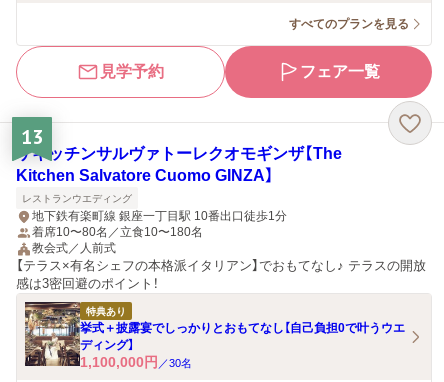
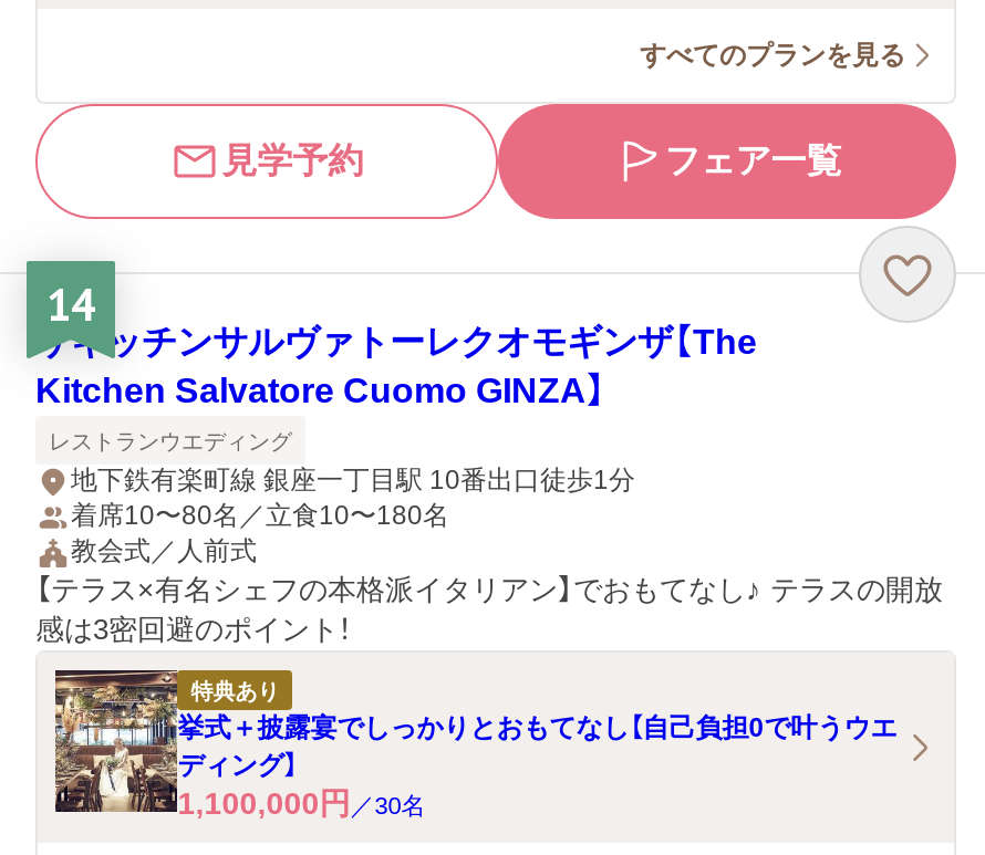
- 13
+ 14
